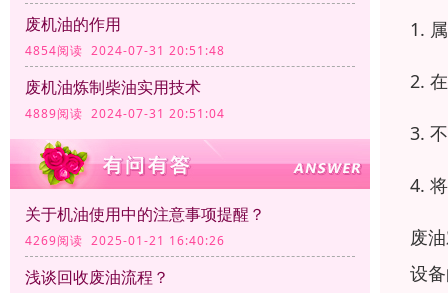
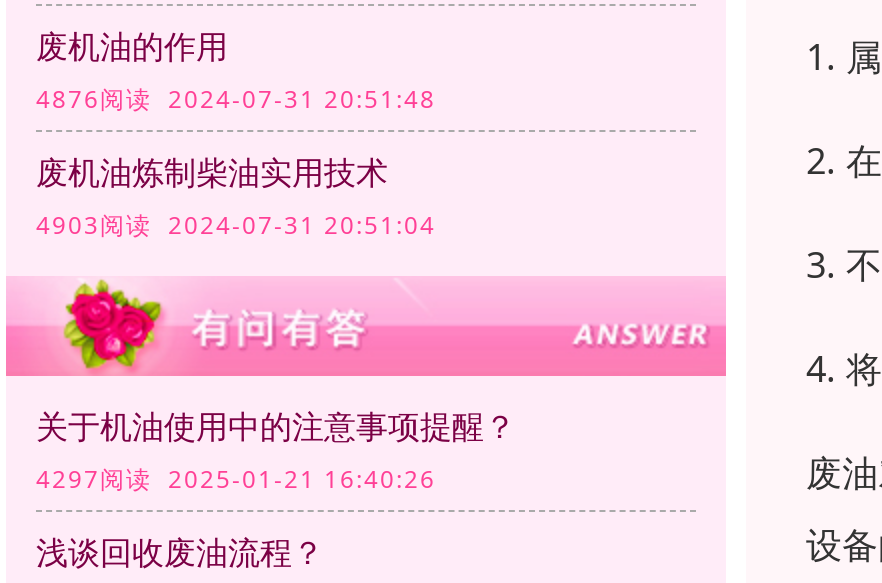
- 4854阅读 2024-07-31 20:51:48
+ 4876阅读 2024-07-31 20:51:48

- 4889阅读 2024-07-31 20:51:04
+ 4903阅读 2024-07-31 20:51:04

- 4269阅读 2025-01-21 16:40:26
+ 4297阅读 2025-01-21 16:40:26
